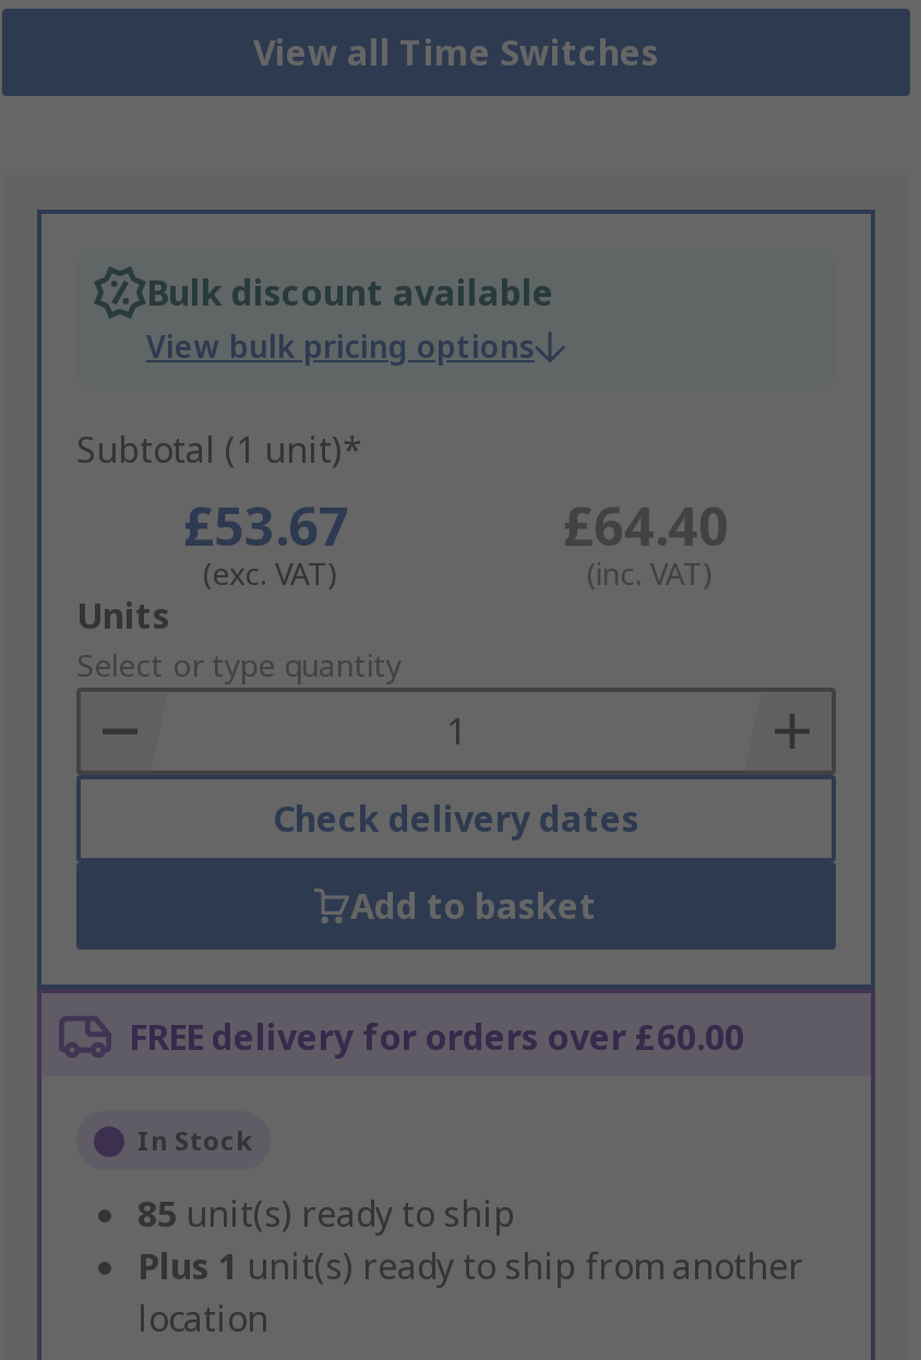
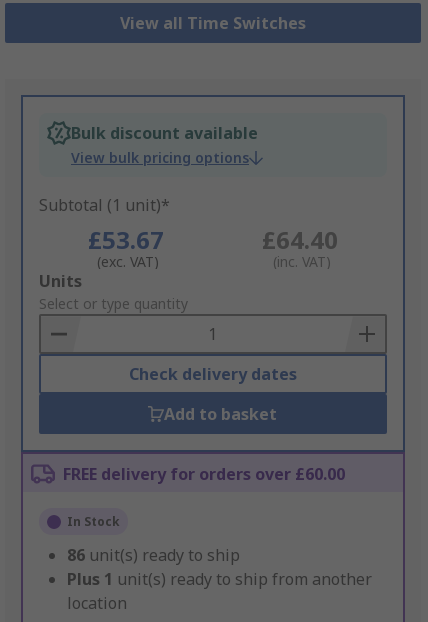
- 85 unit(s) ready to ship
+ 86 unit(s) ready to ship
